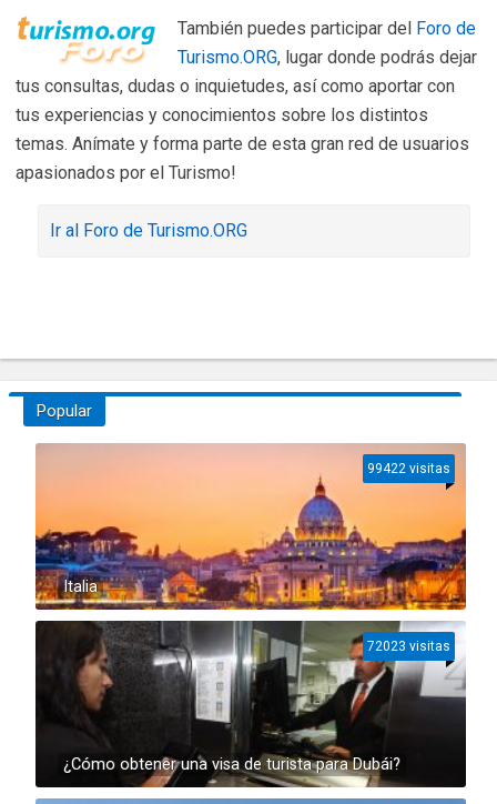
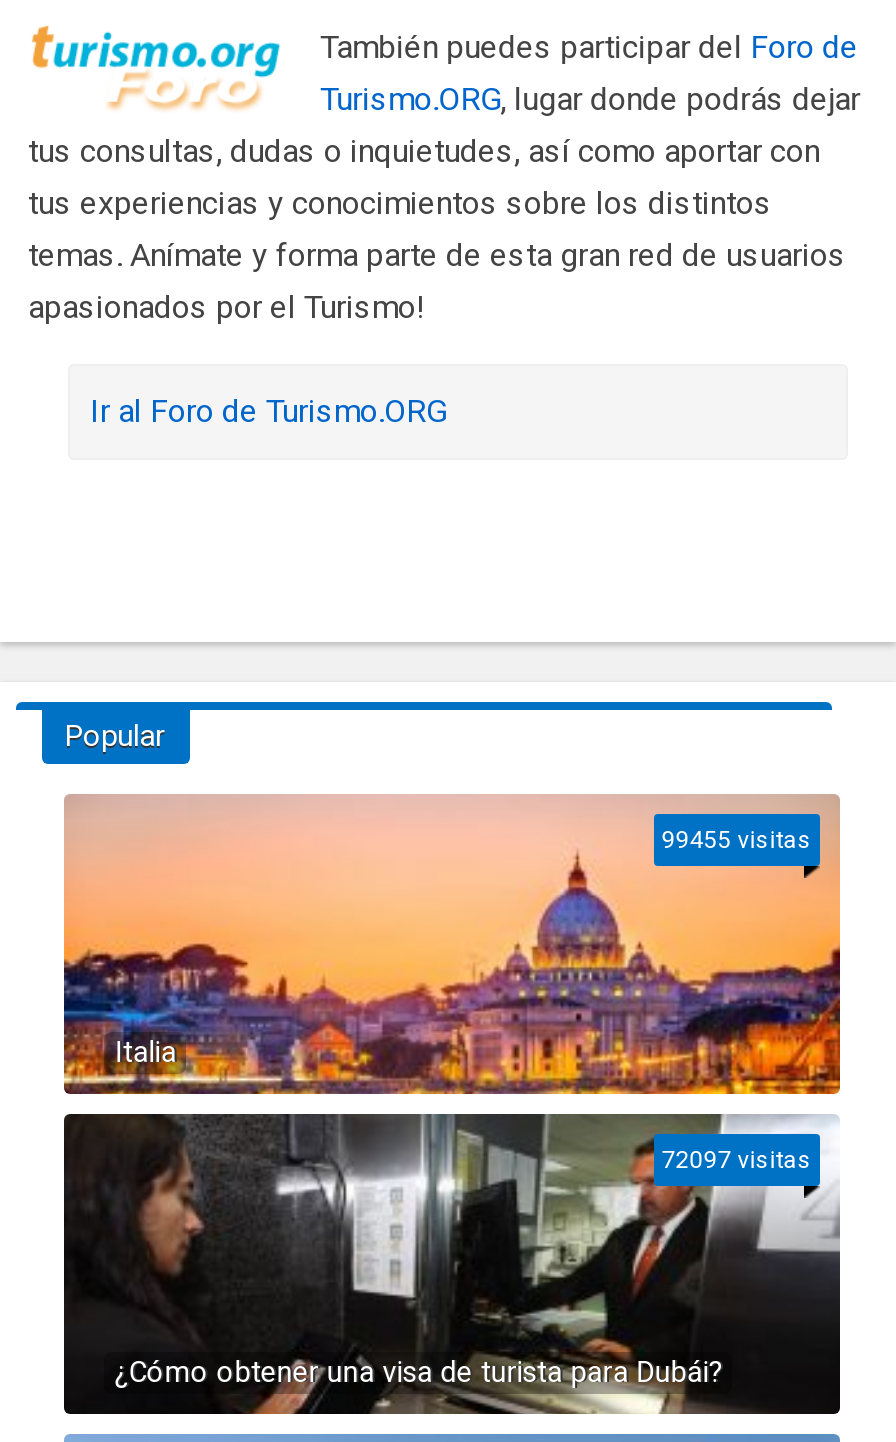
- 99422 visitas
+ 99455 visitas

- 72023 visitas
+ 72097 visitas
